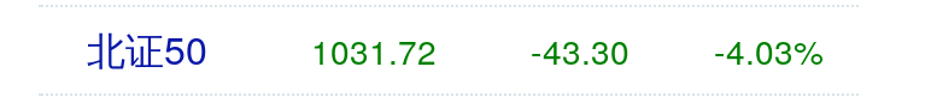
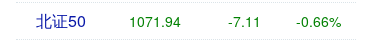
- 1031.72
+ 1071.94

- -43.30
+ -7.11

- -4.03%
+ -0.66%
